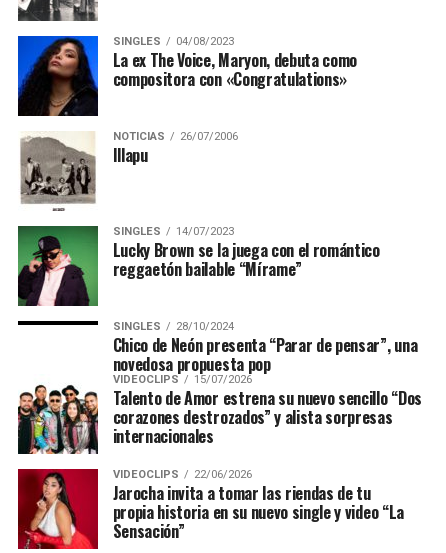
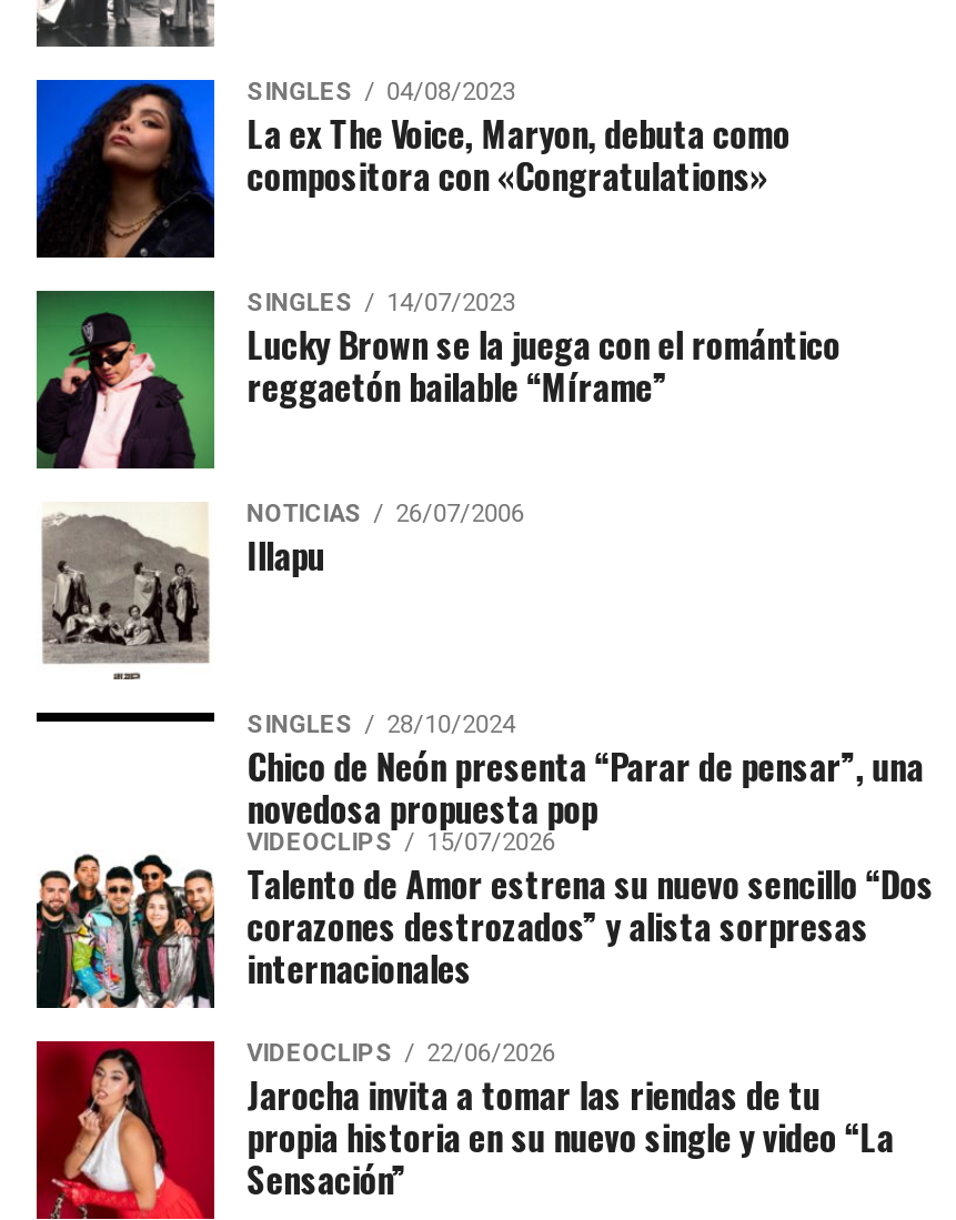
moved down: [image] | NOTICIAS | 26/07/2006 | Illapu

moved up: [image] | SINGLES | 14/07/2023 | Lucky Brown se la juega con el romántico | reggaetón bailable “Mírame”
